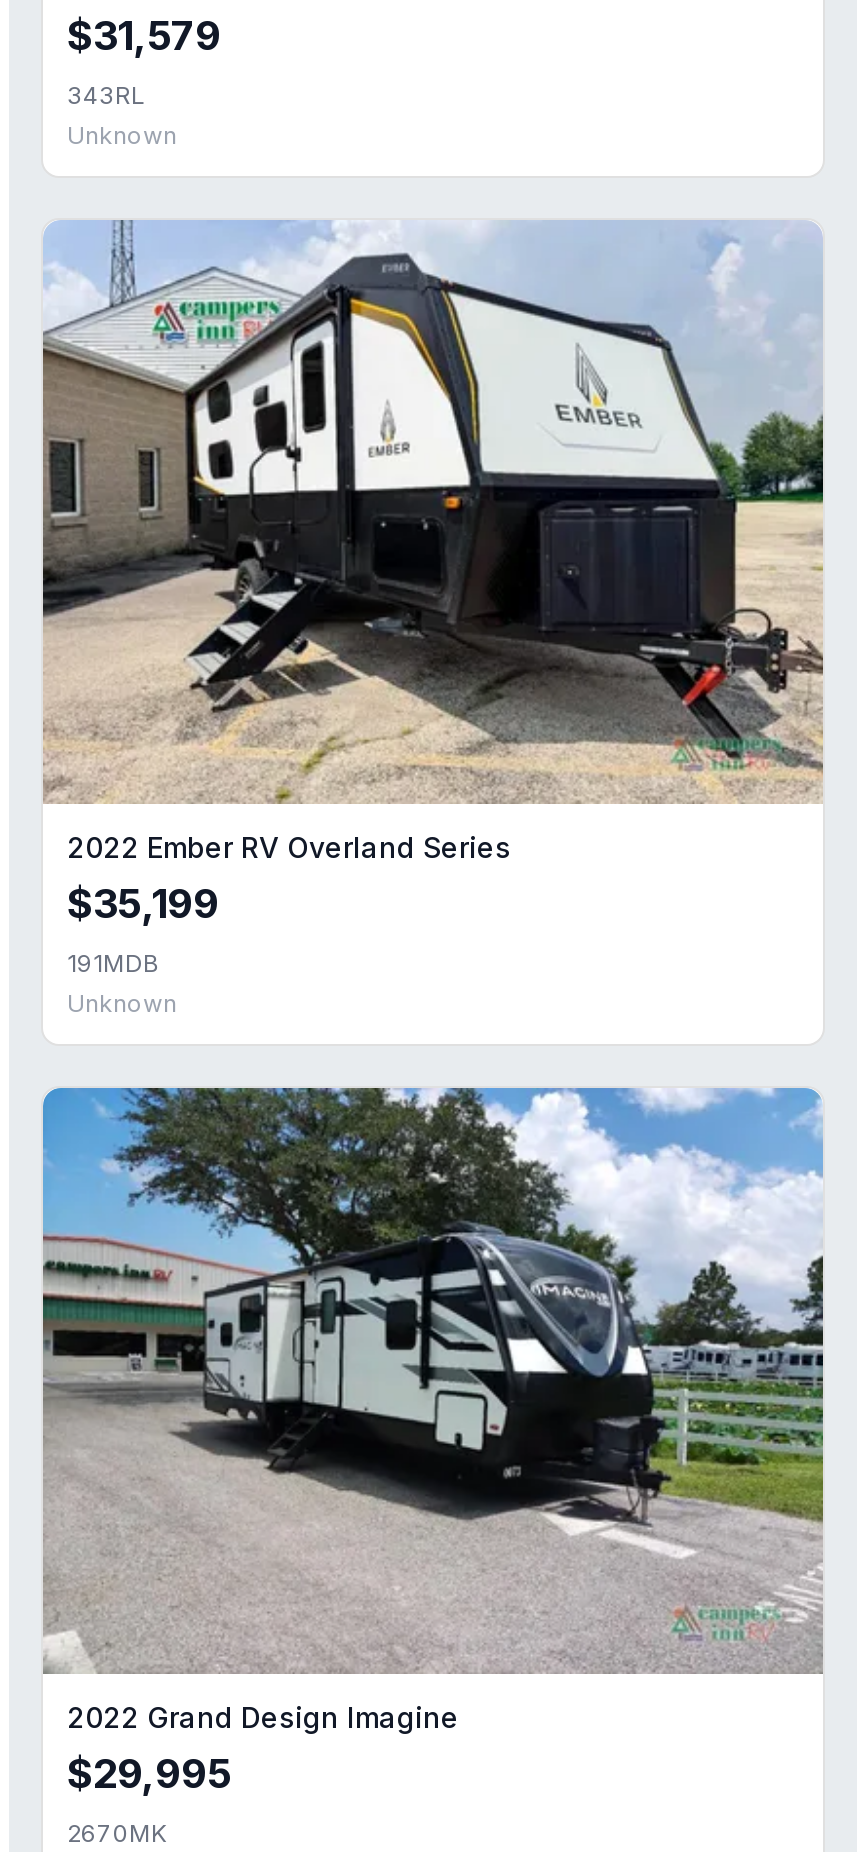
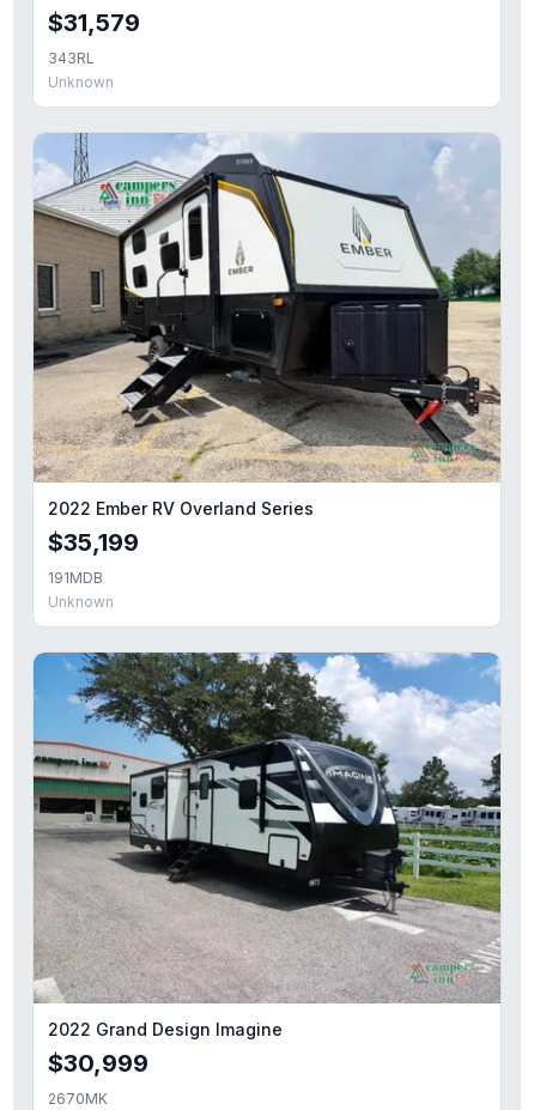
- $29,995
+ $30,999
